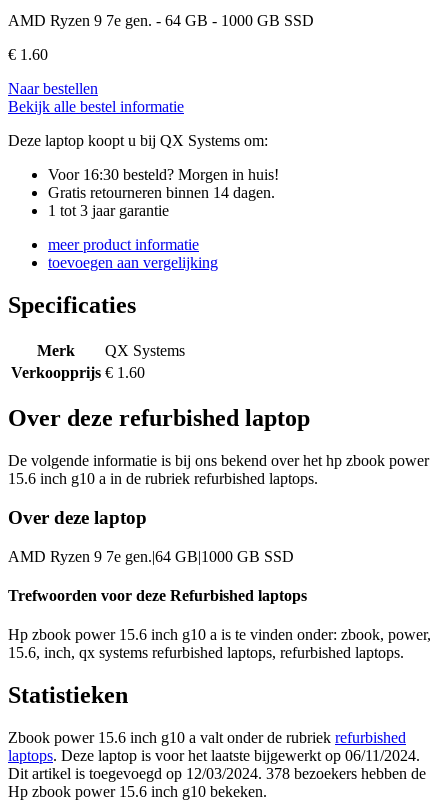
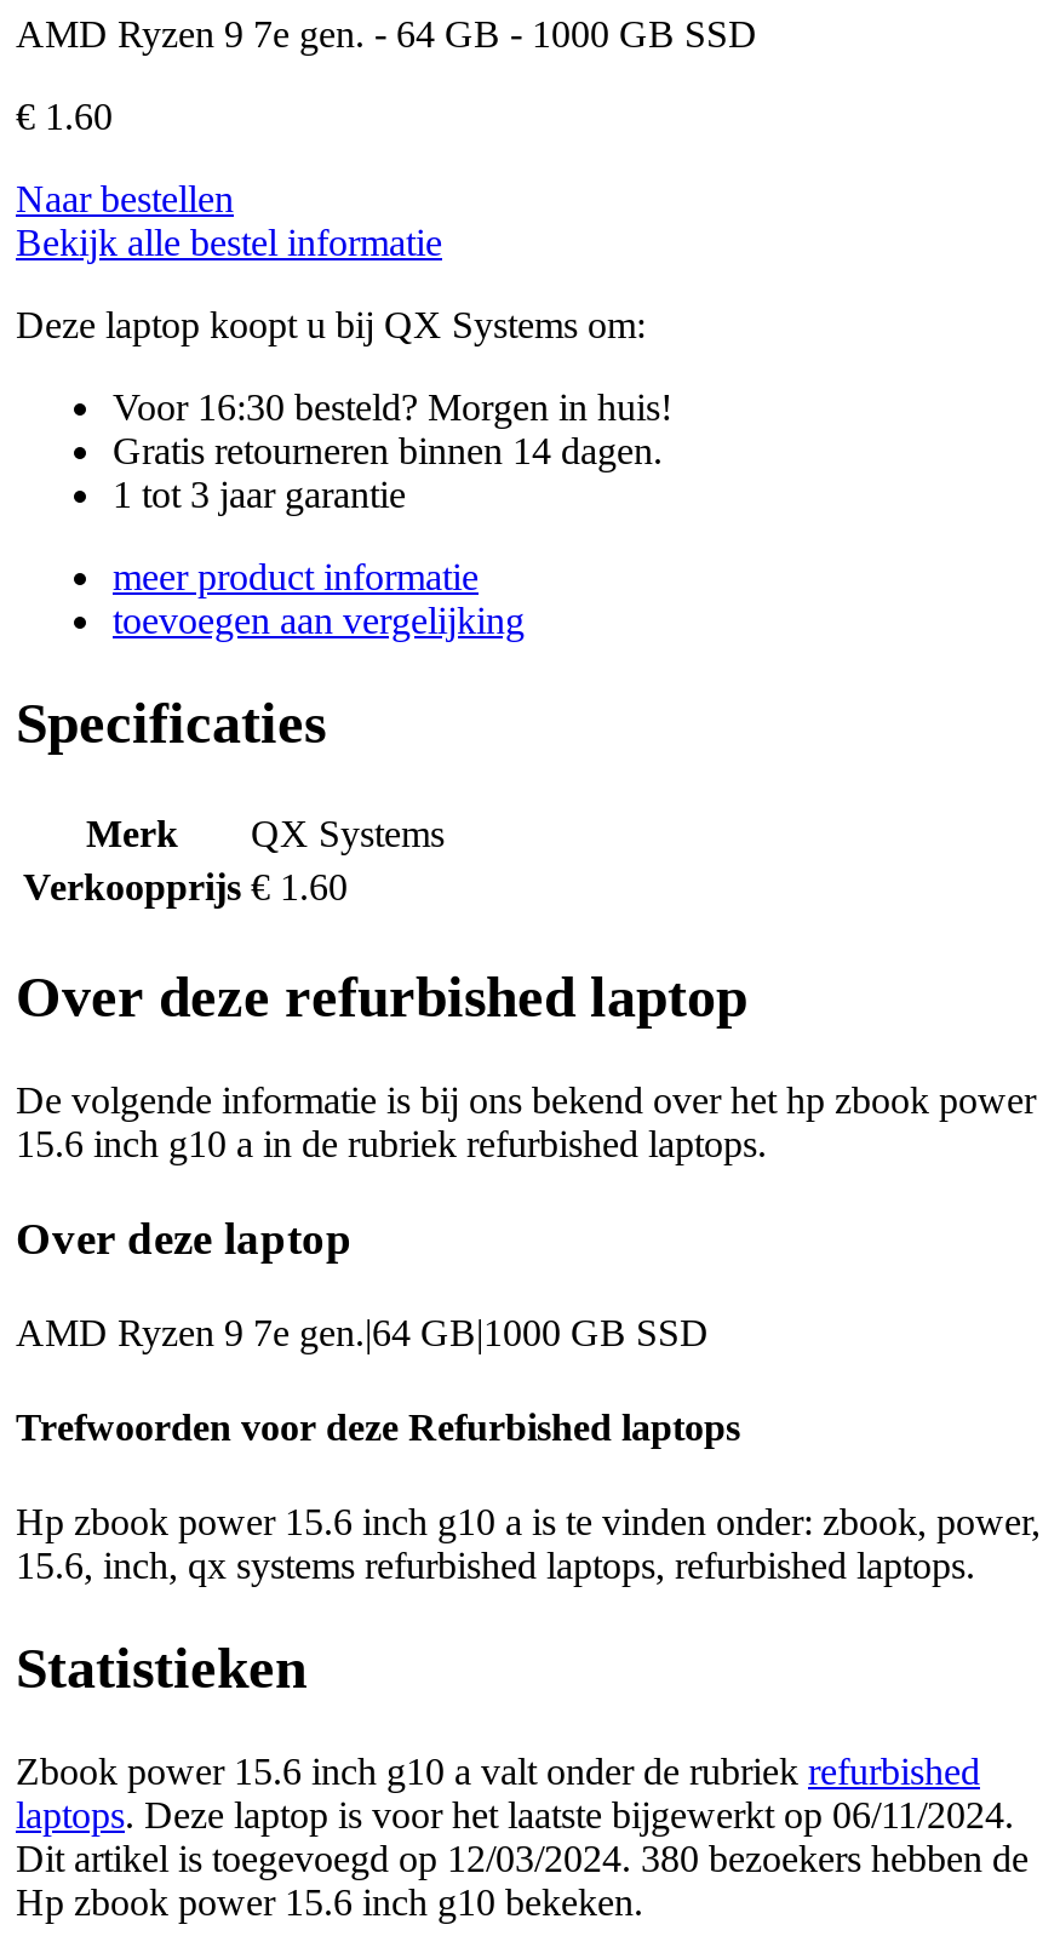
- Dit artikel is toegevoegd op 12/03/2024. 378 bezoekers hebben de
+ Dit artikel is toegevoegd op 12/03/2024. 380 bezoekers hebben de
